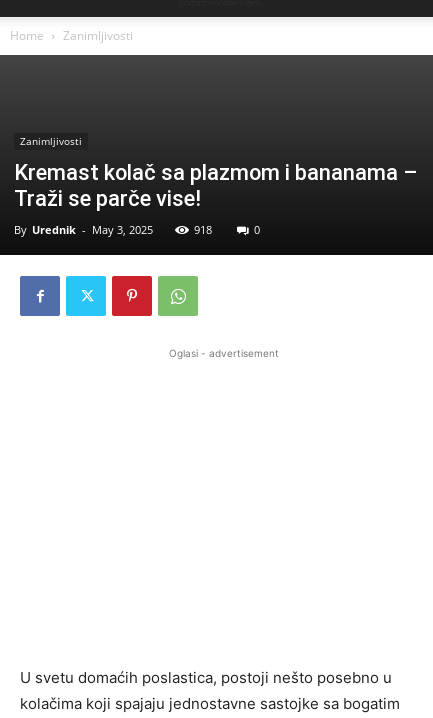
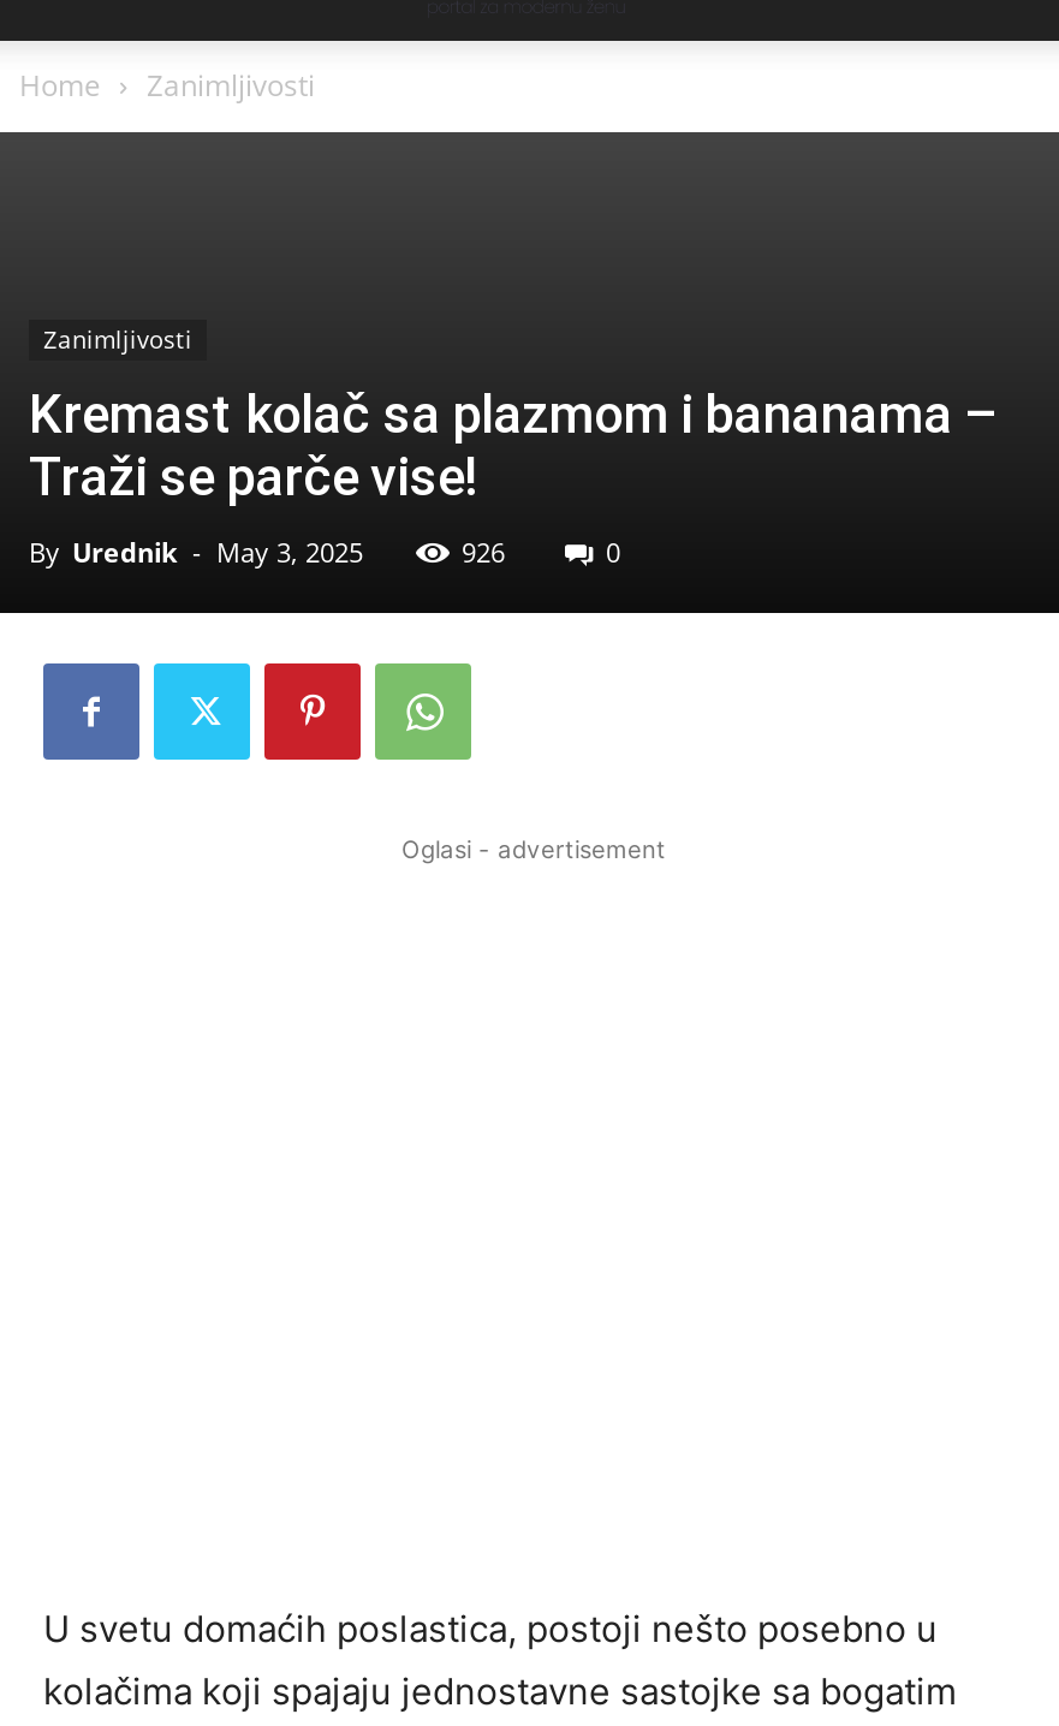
- 918
+ 926
